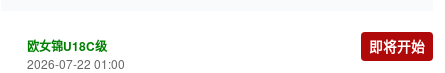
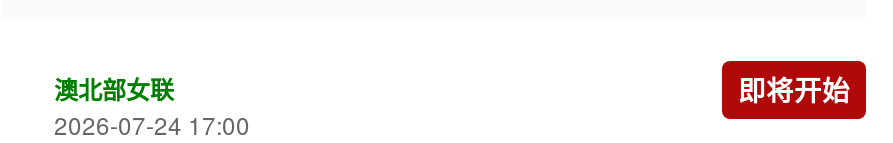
- 欧女锦U18C级
- 2026-07-22 01:00
+ 澳北部女联
+ 2026-07-24 17:00
